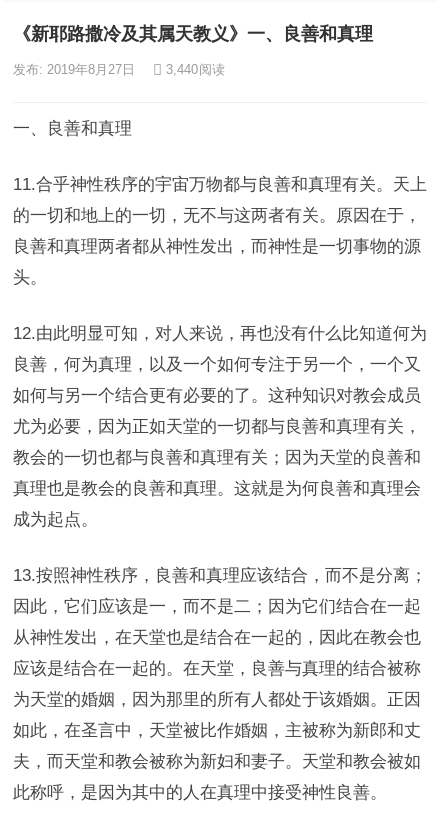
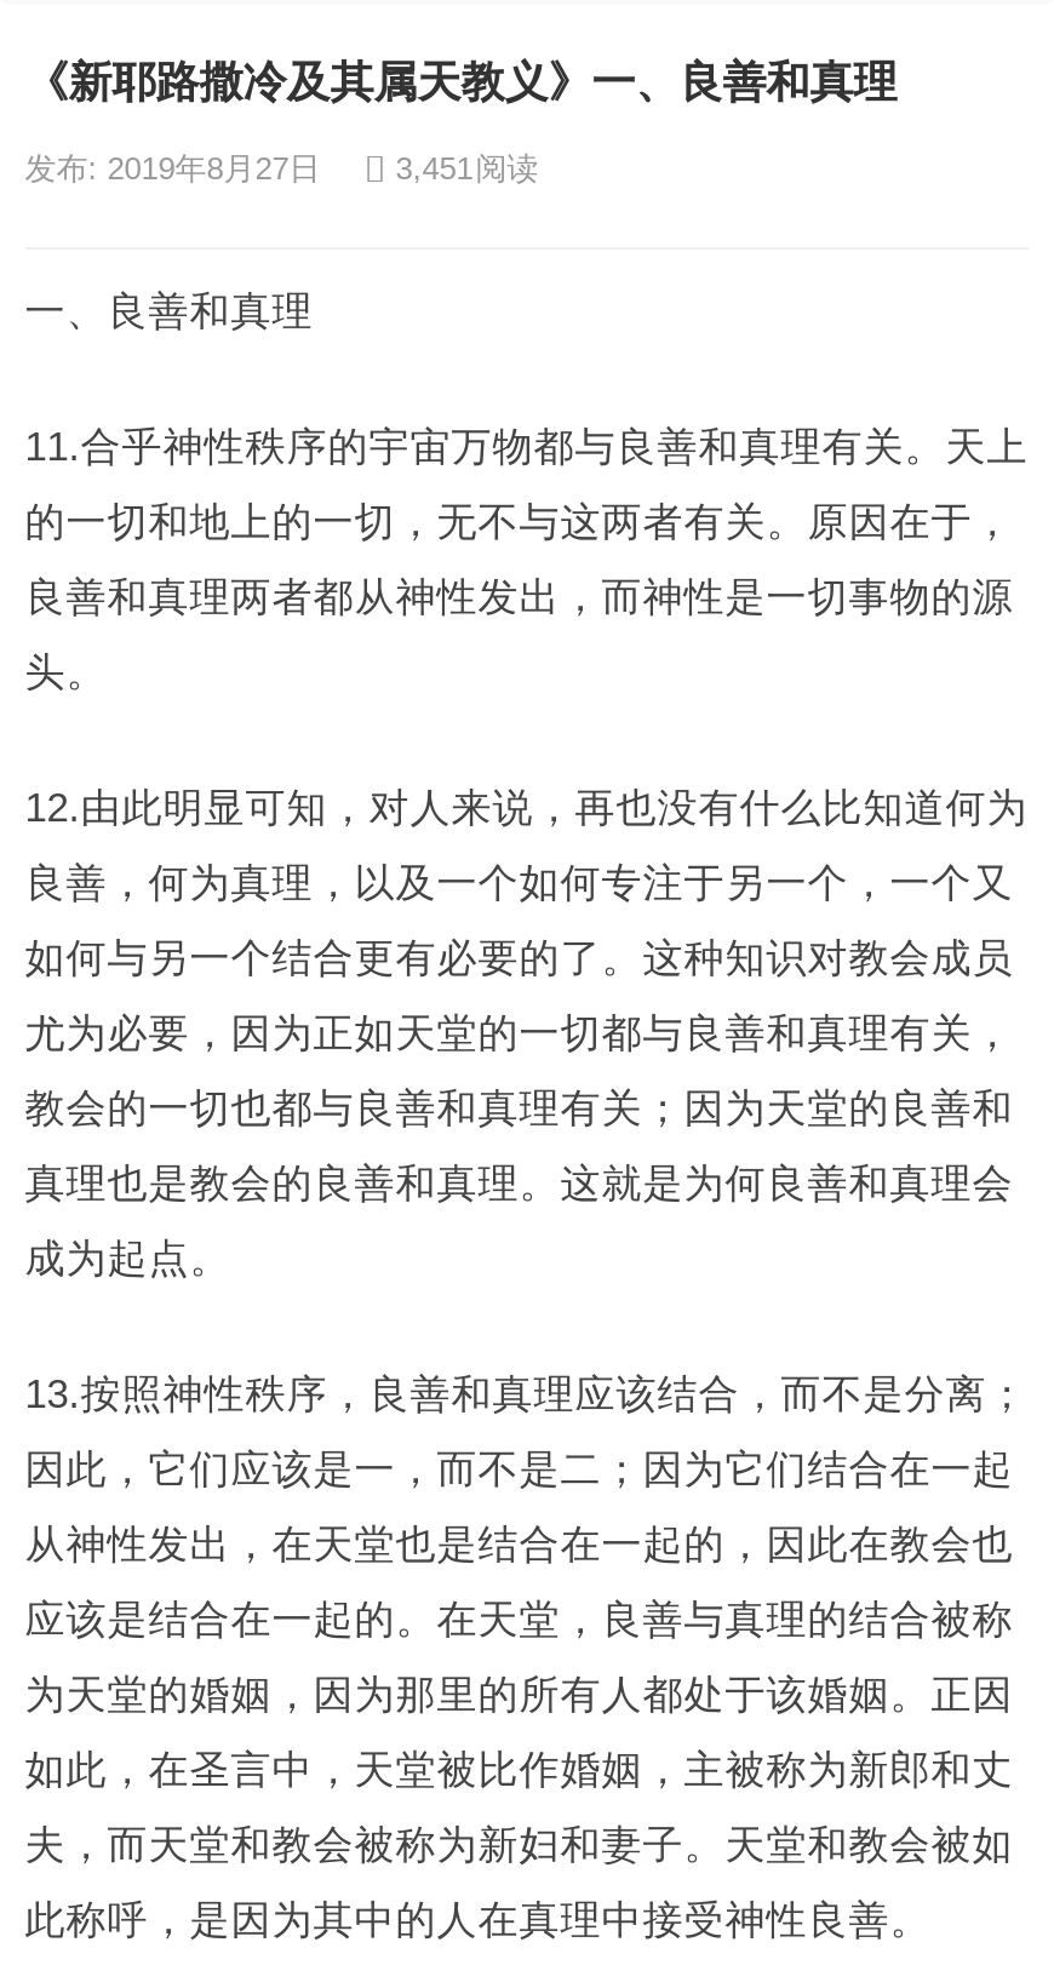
- 发布: 2019年8月27日 3,440阅读
+ 发布: 2019年8月27日 3,451阅读
